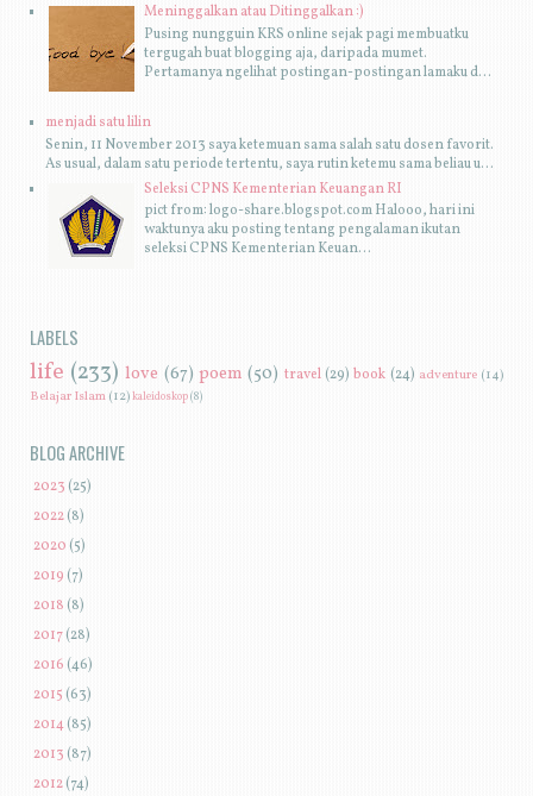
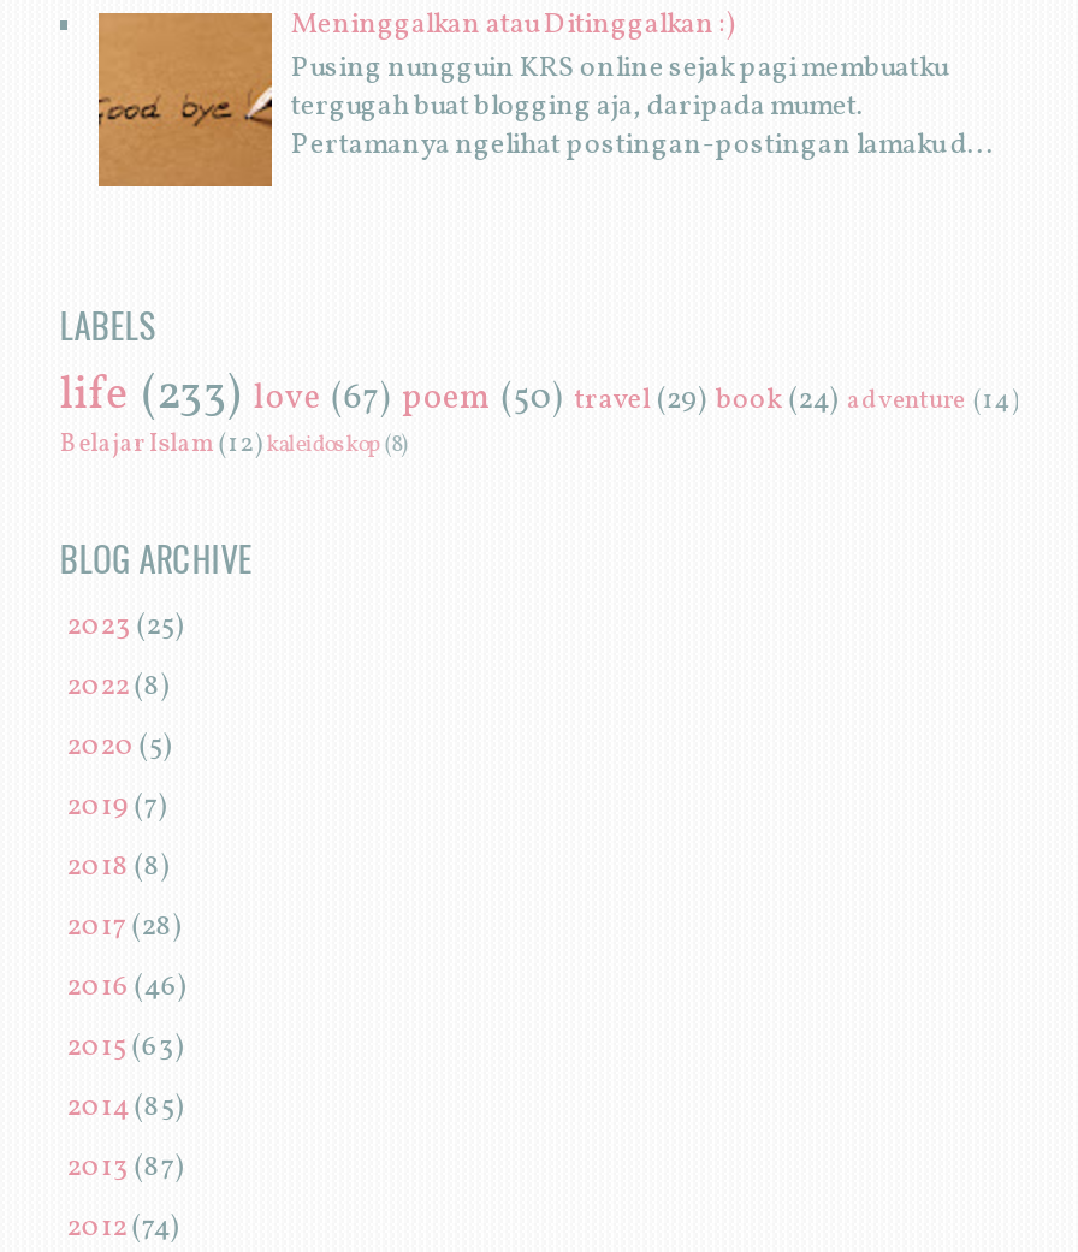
- [image]
- menjadi satu lilin
- Senin, 11 November 2013 saya ketemuan sama salah satu dosen favorit.
- As usual, dalam satu periode tertentu, saya rutin ketemu sama beliau u...
- Seleksi CPNS Kementerian Keuangan RI
- pict from: logo-share.blogspot.com Halooo, hari ini
- waktunya aku posting tentang pengalaman ikutan
- seleksi CPNS Kementerian Keuan...
